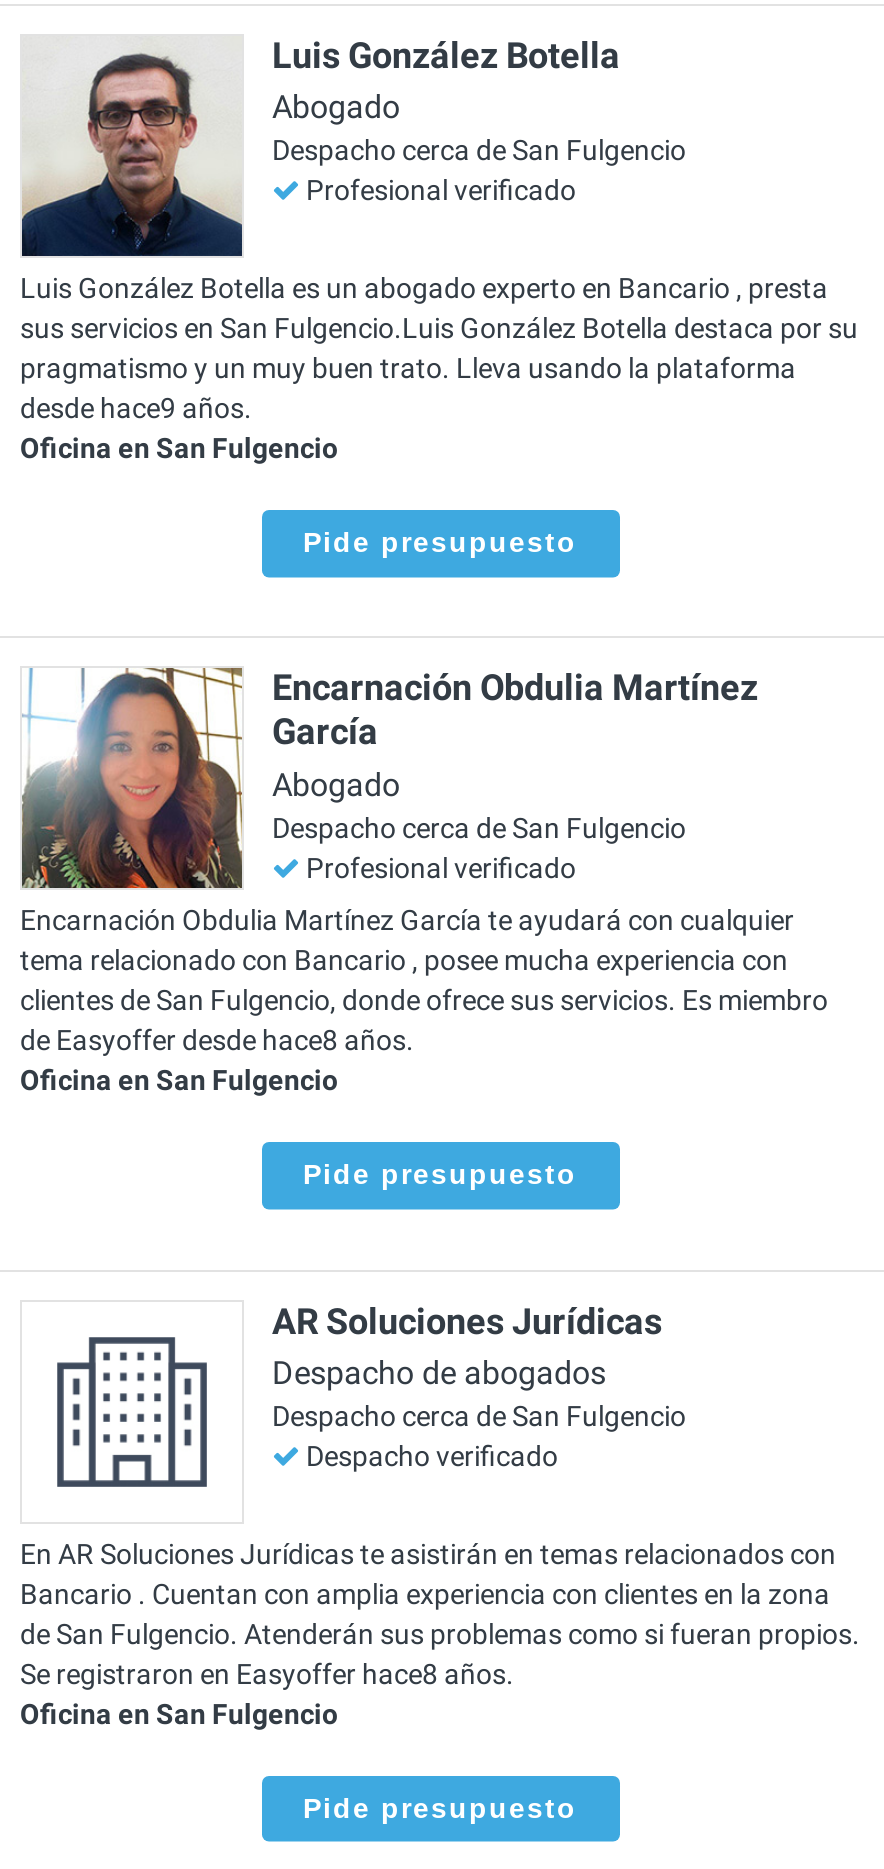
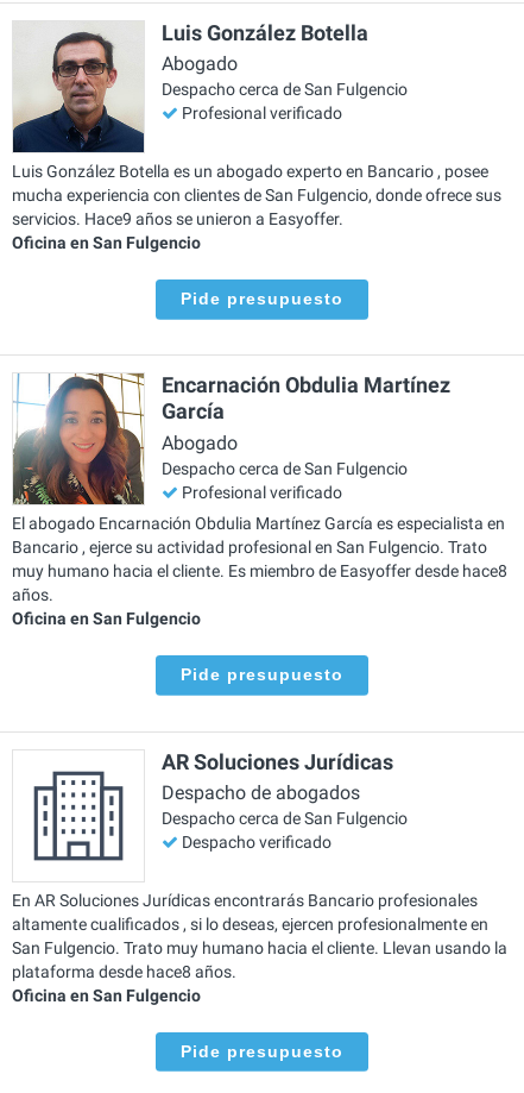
- Luis González Botella es un abogado experto en Bancario , presta
- sus servicios en San Fulgencio.Luis González Botella destaca por su
- pragmatismo y un muy buen trato. Lleva usando la plataforma
- desde hace9 años.
+ Luis González Botella es un abogado experto en Bancario , posee
+ mucha experiencia con clientes de San Fulgencio, donde ofrece sus
+ servicios. Hace9 años se unieron a Easyoffer.

- Encarnación Obdulia Martínez García te ayudará con cualquier
- tema relacionado con Bancario , posee mucha experiencia con
- clientes de San Fulgencio, donde ofrece sus servicios. Es miembro
- de Easyoffer desde hace8 años.
+ El abogado Encarnación Obdulia Martínez García es especialista en
+ Bancario , ejerce su actividad profesional en San Fulgencio. Trato
+ muy humano hacia el cliente. Es miembro de Easyoffer desde hace8
+ años.

- En AR Soluciones Jurídicas te asistirán en temas relacionados con
- Bancario . Cuentan con amplia experiencia con clientes en la zona
- de San Fulgencio. Atenderán sus problemas como si fueran propios.
- Se registraron en Easyoffer hace8 años.
+ En AR Soluciones Jurídicas encontrarás Bancario profesionales
+ altamente cualificados , si lo deseas, ejercen profesionalmente en
+ San Fulgencio. Trato muy humano hacia el cliente. Llevan usando la
+ plataforma desde hace8 años.
